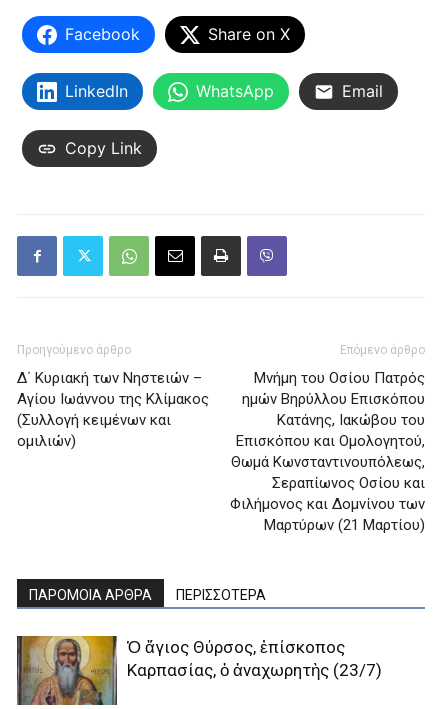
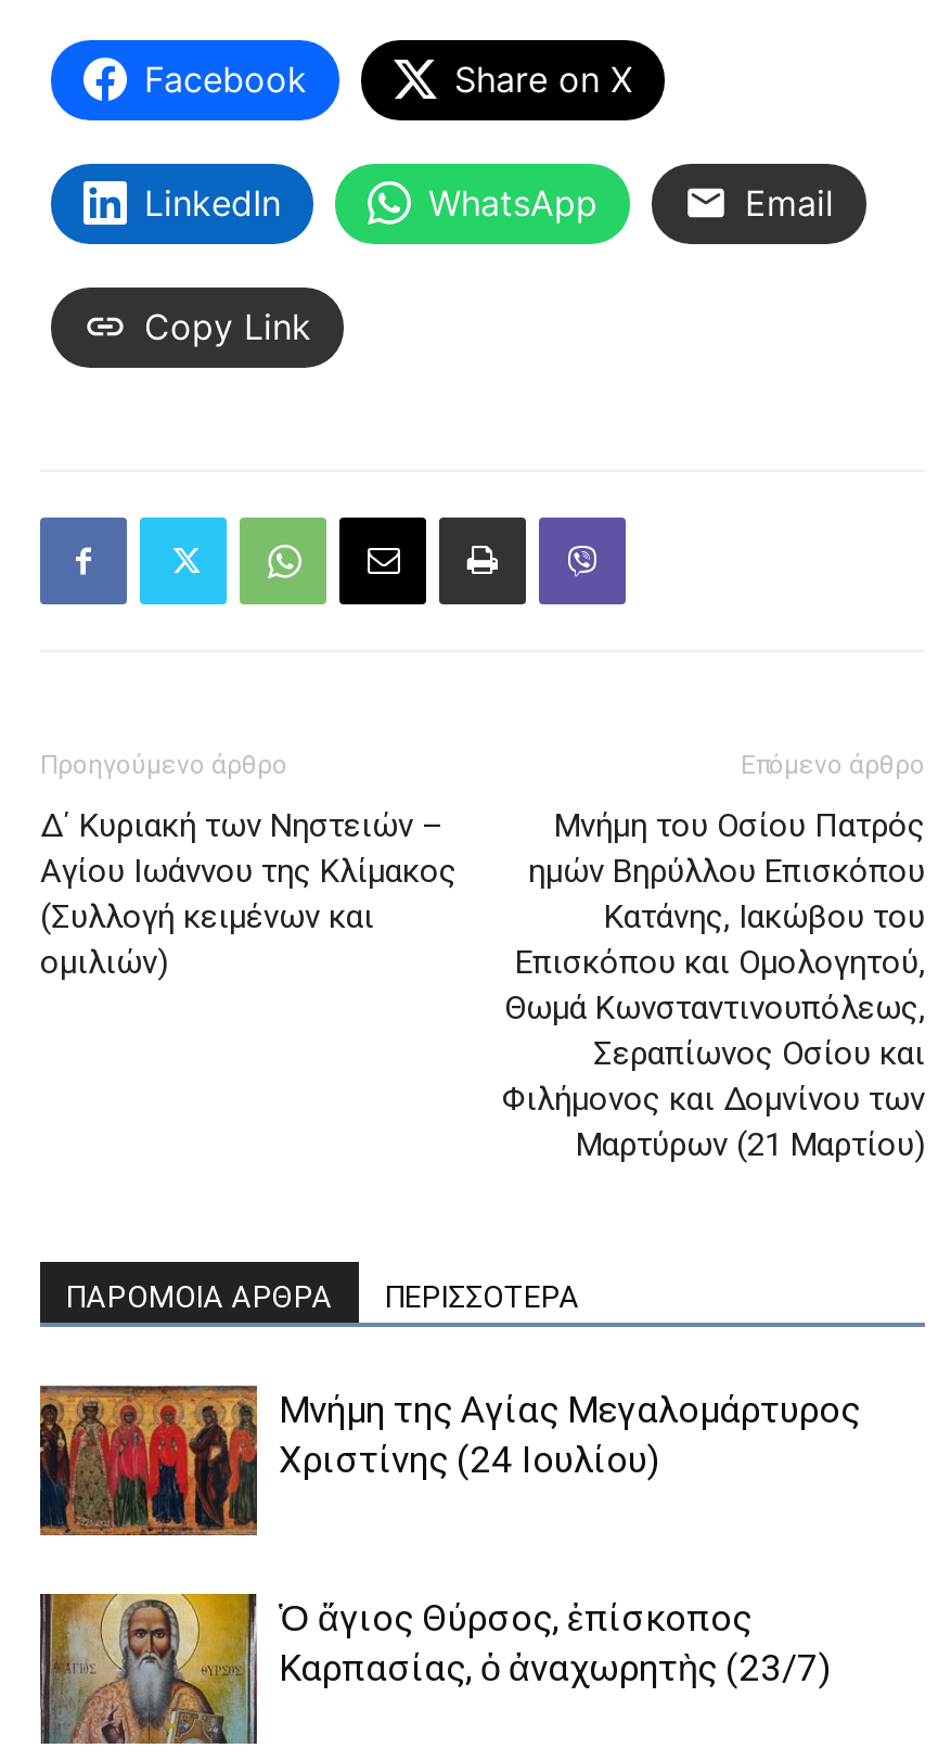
+ [image]
+ Μνήμη της Aγίας Mεγαλομάρτυρος
+ Xριστίνης (24 Ιουλίου)
